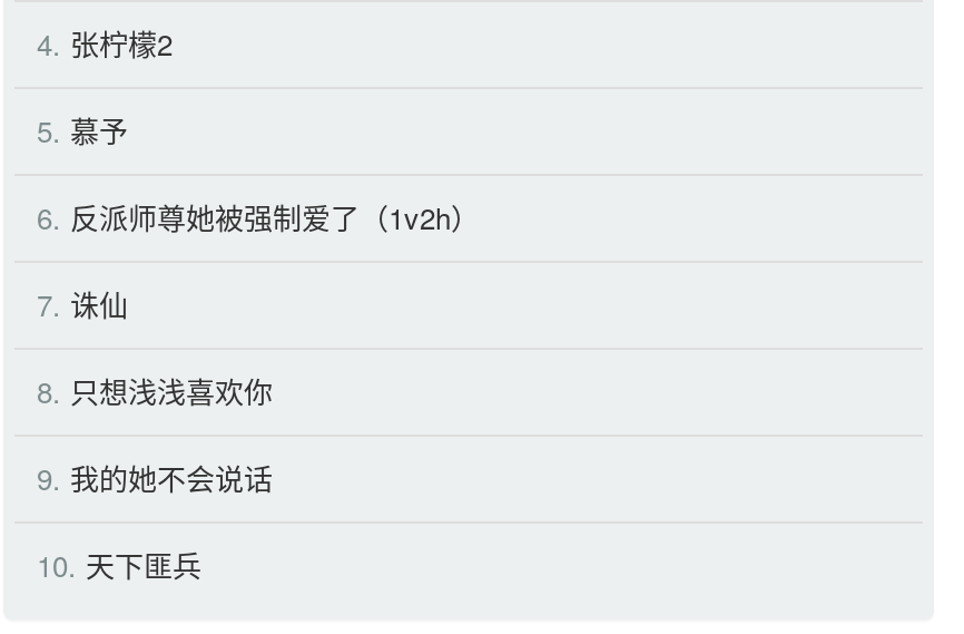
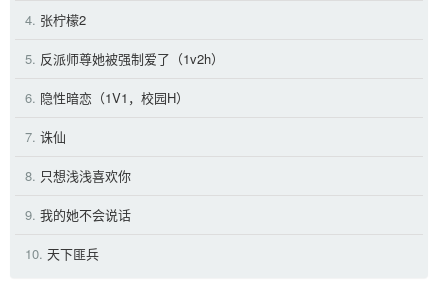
- 5. 慕予
+ 5. 反派师尊她被强制爱了（1v2h）

- 6. 反派师尊她被强制爱了（1v2h）
+ 6. 隐性暗恋（1V1，校园H）
